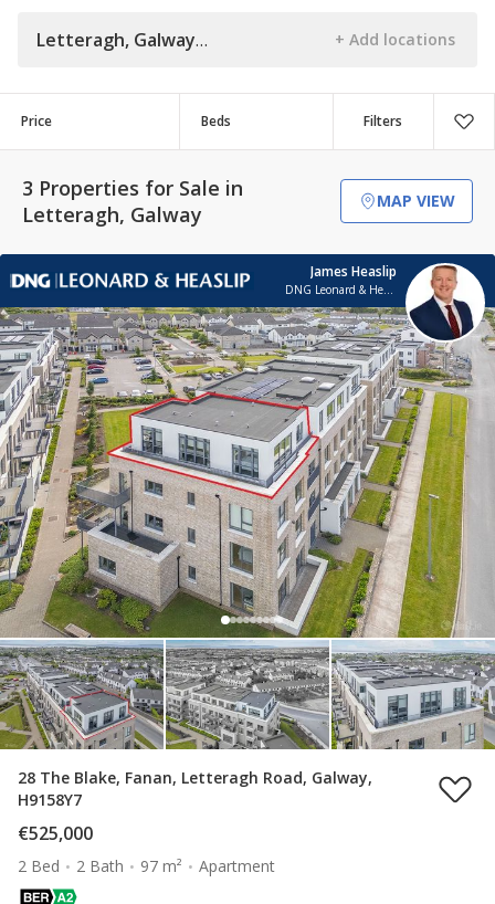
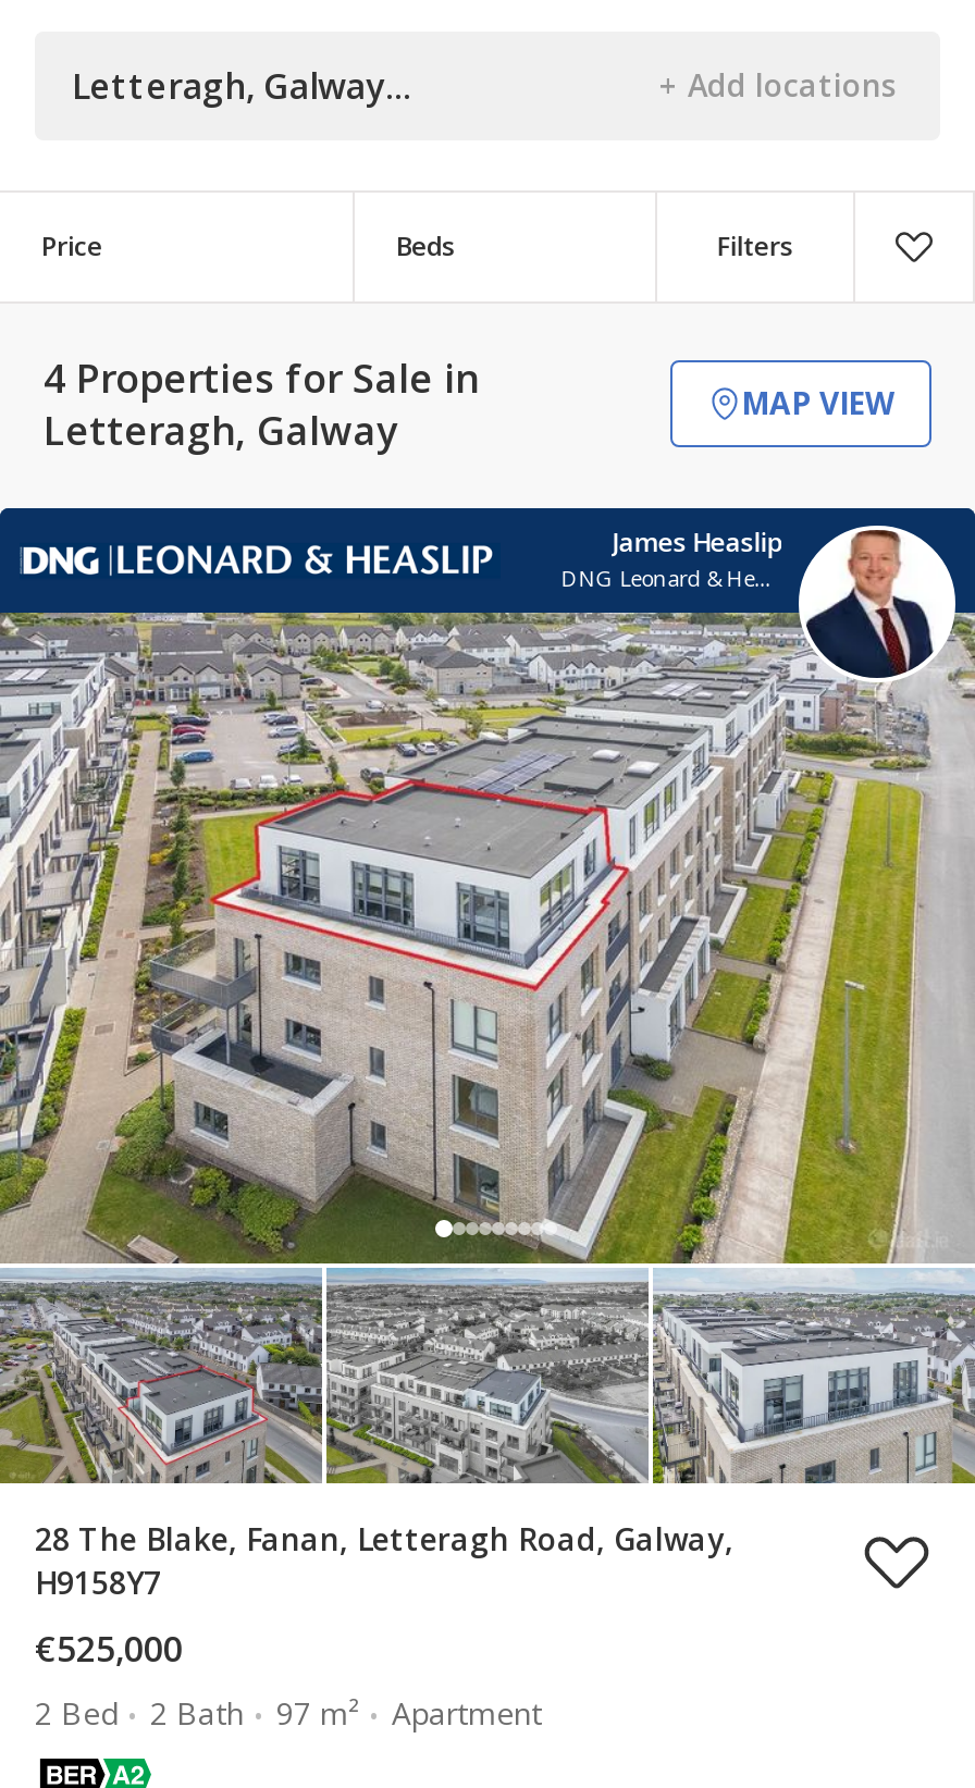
- 3 Properties for Sale in
+ 4 Properties for Sale in
